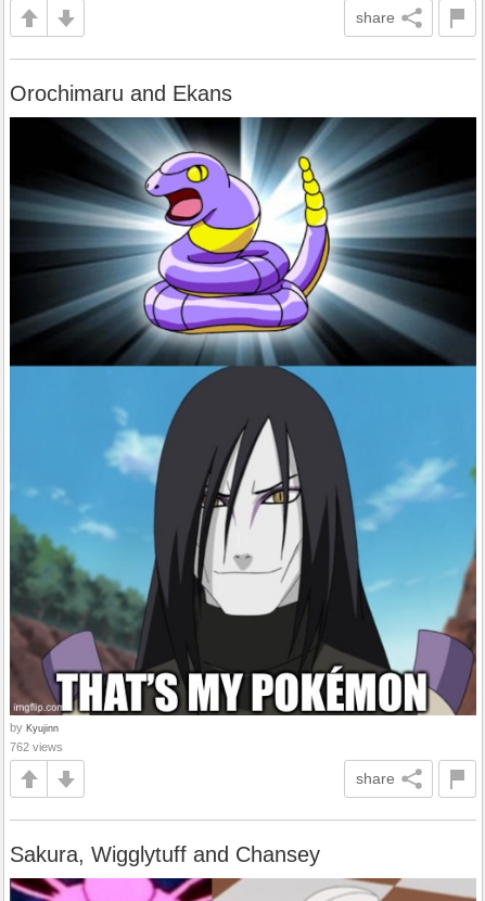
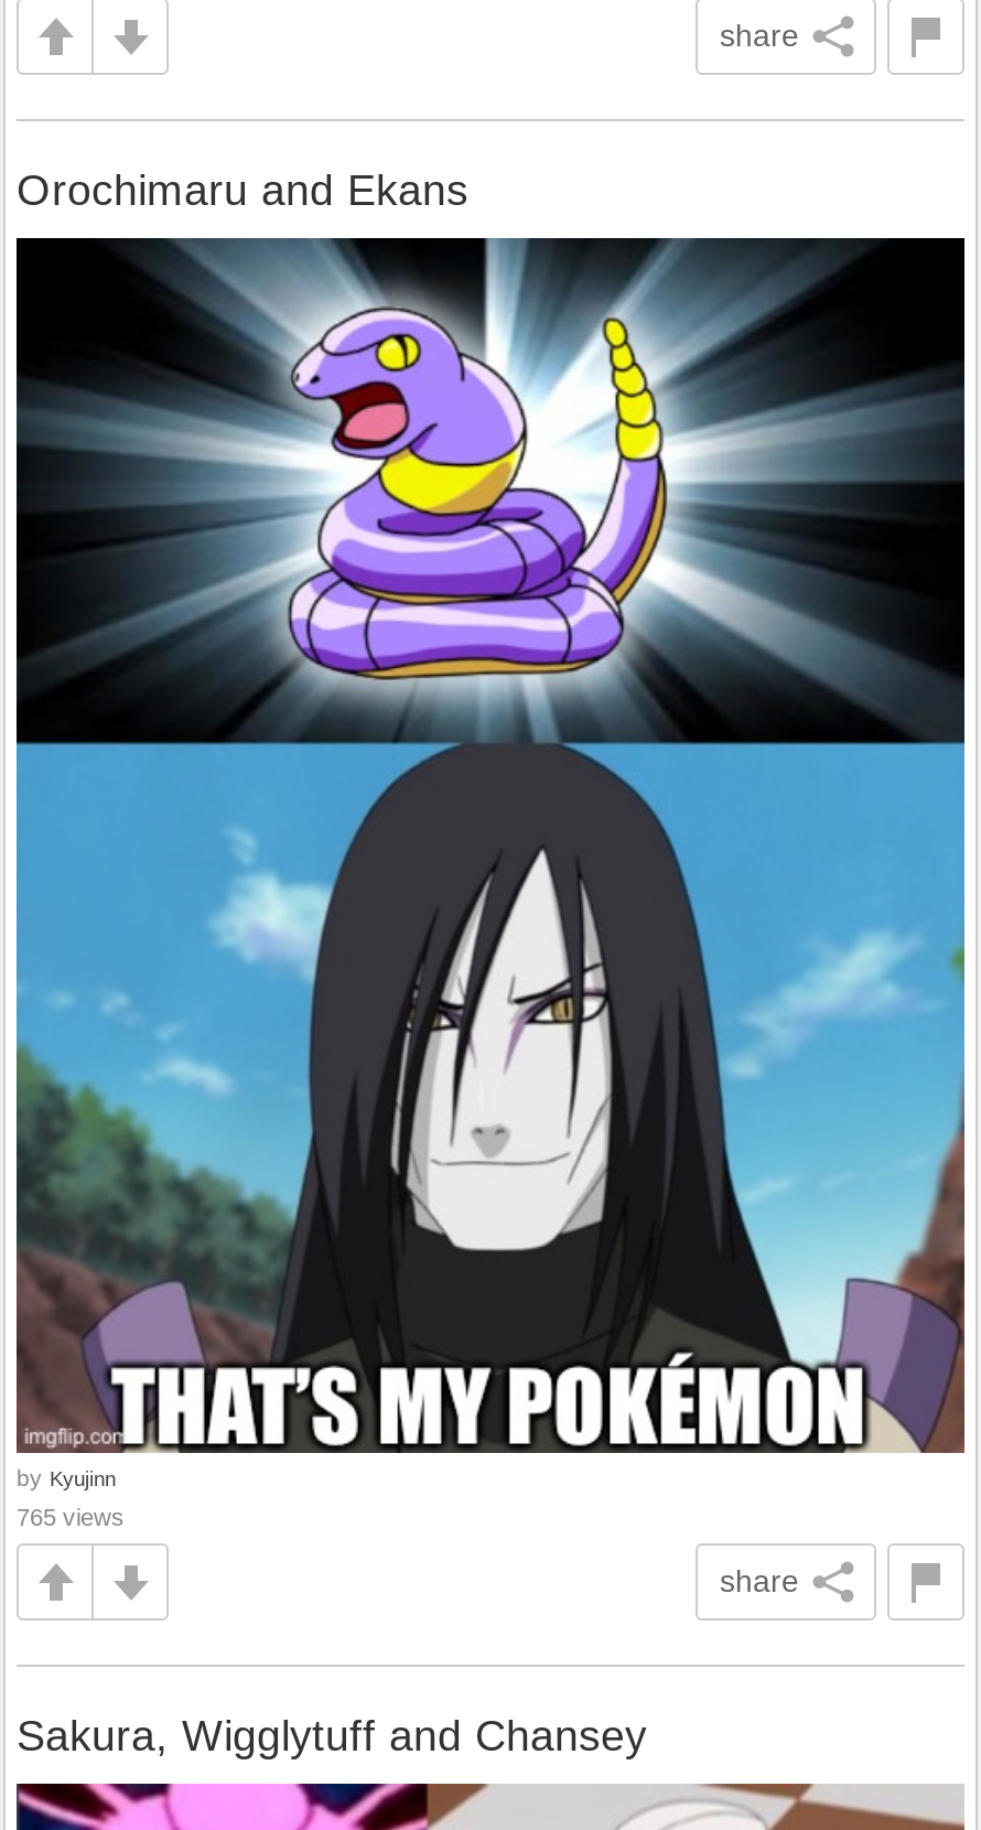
- 762 views
+ 765 views
